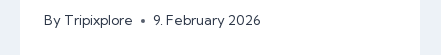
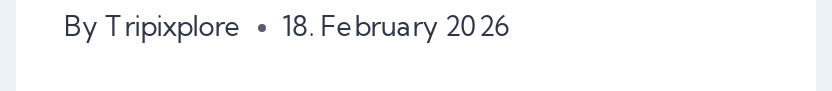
- By Tripixplore 9. February 2026
+ By Tripixplore 18. February 2026
